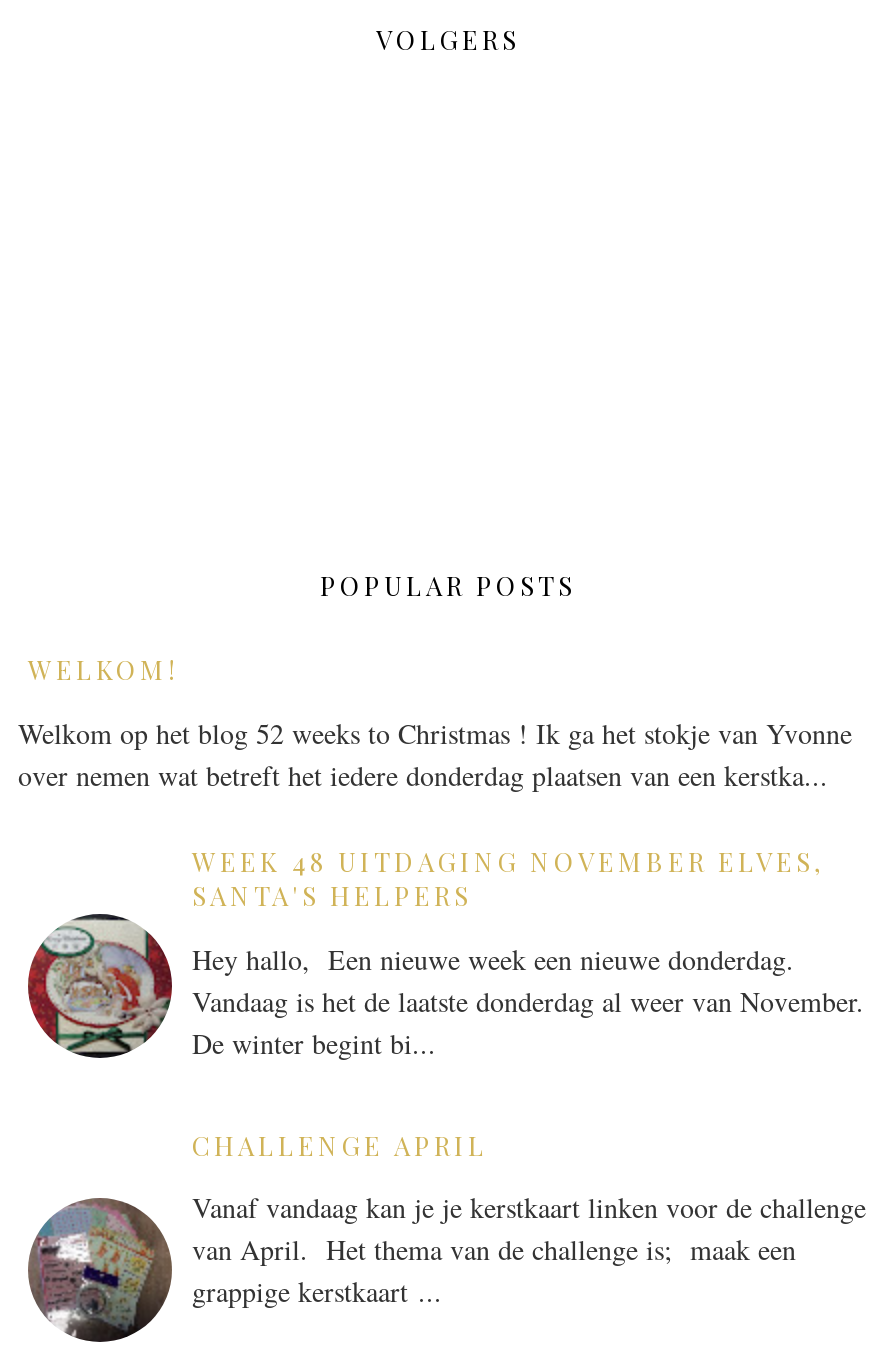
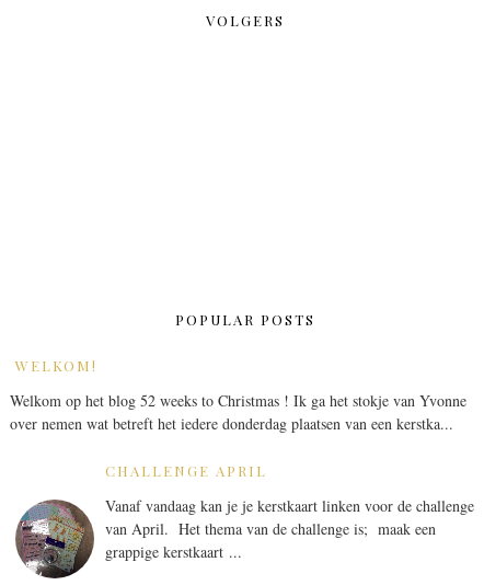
- [image]
- WEEK 48 UITDAGING NOVEMBER ELVES,
- SANTA'S HELPERS
- Hey hallo, Een nieuwe week een nieuwe donderdag.
- Vandaag is het de laatste donderdag al weer van November.
- De winter begint bi...
